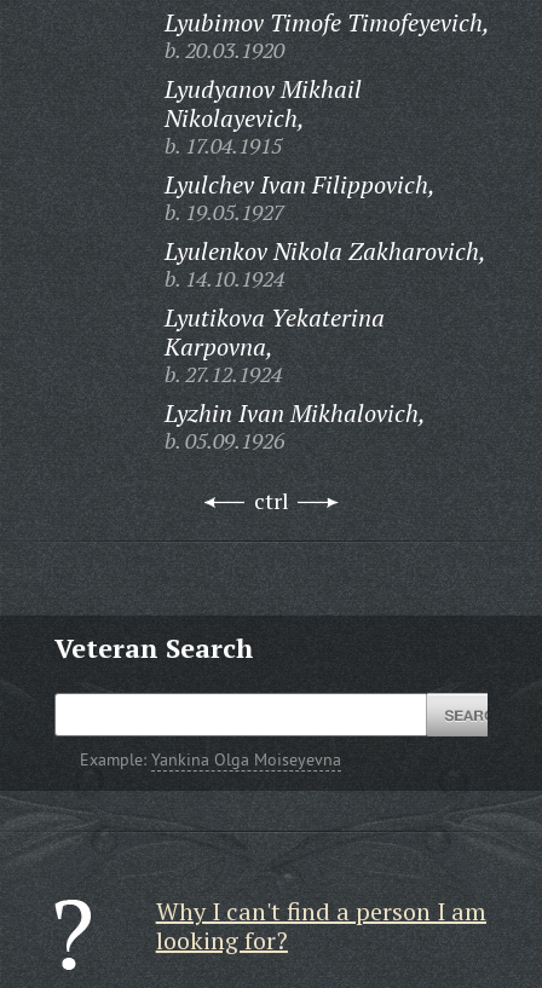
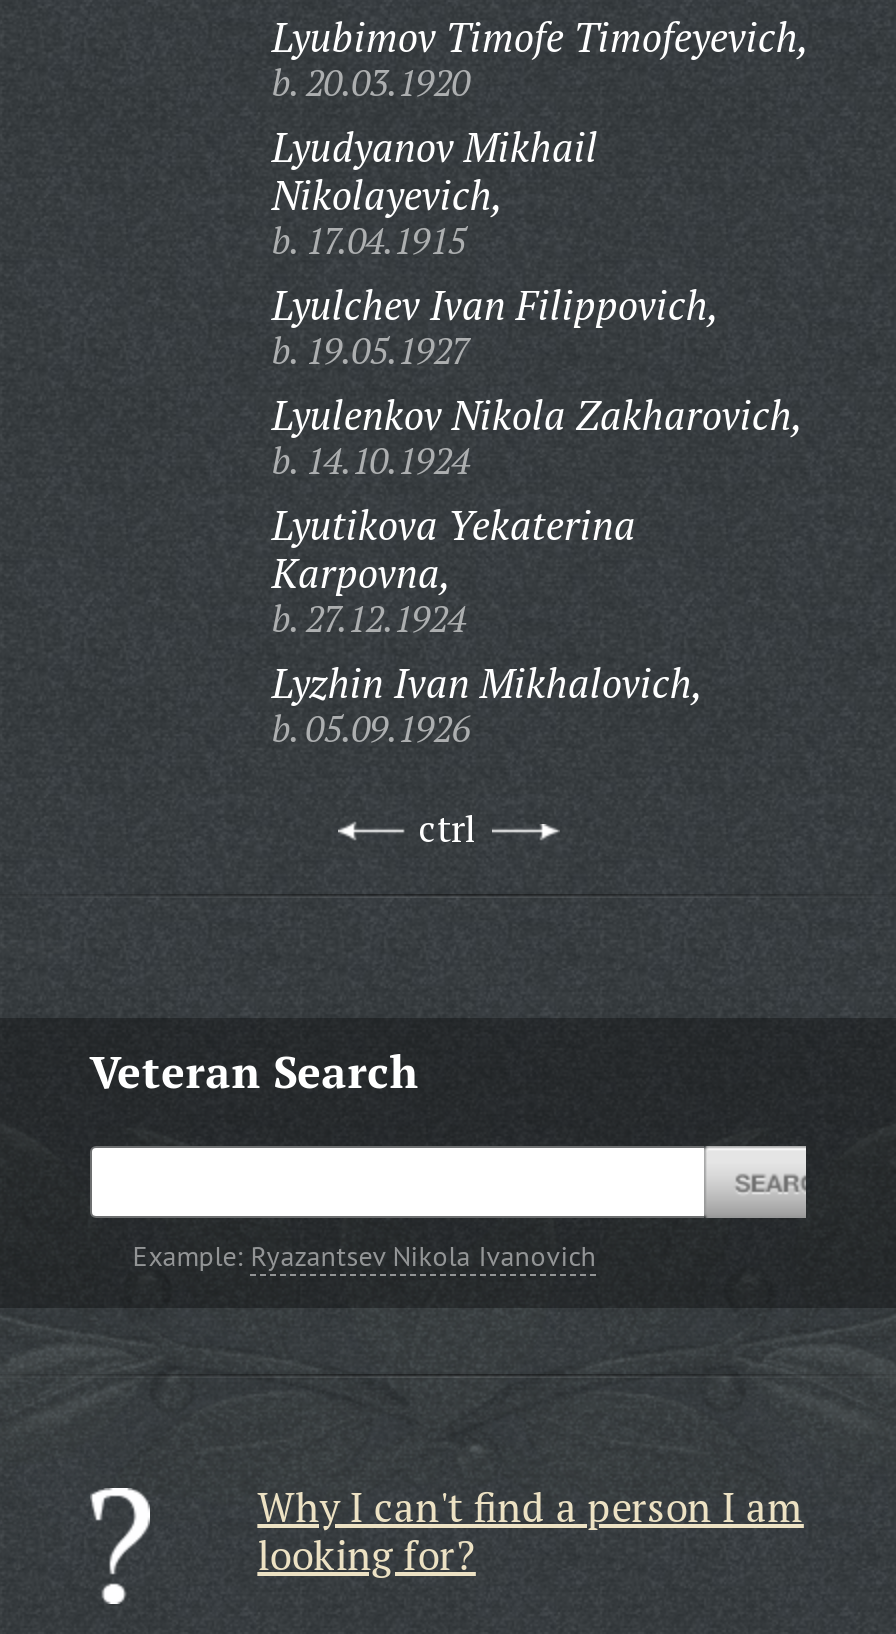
- Example: Yankina Olga Moiseyevna
+ Example: Ryazantsev Nikola Ivanovich
